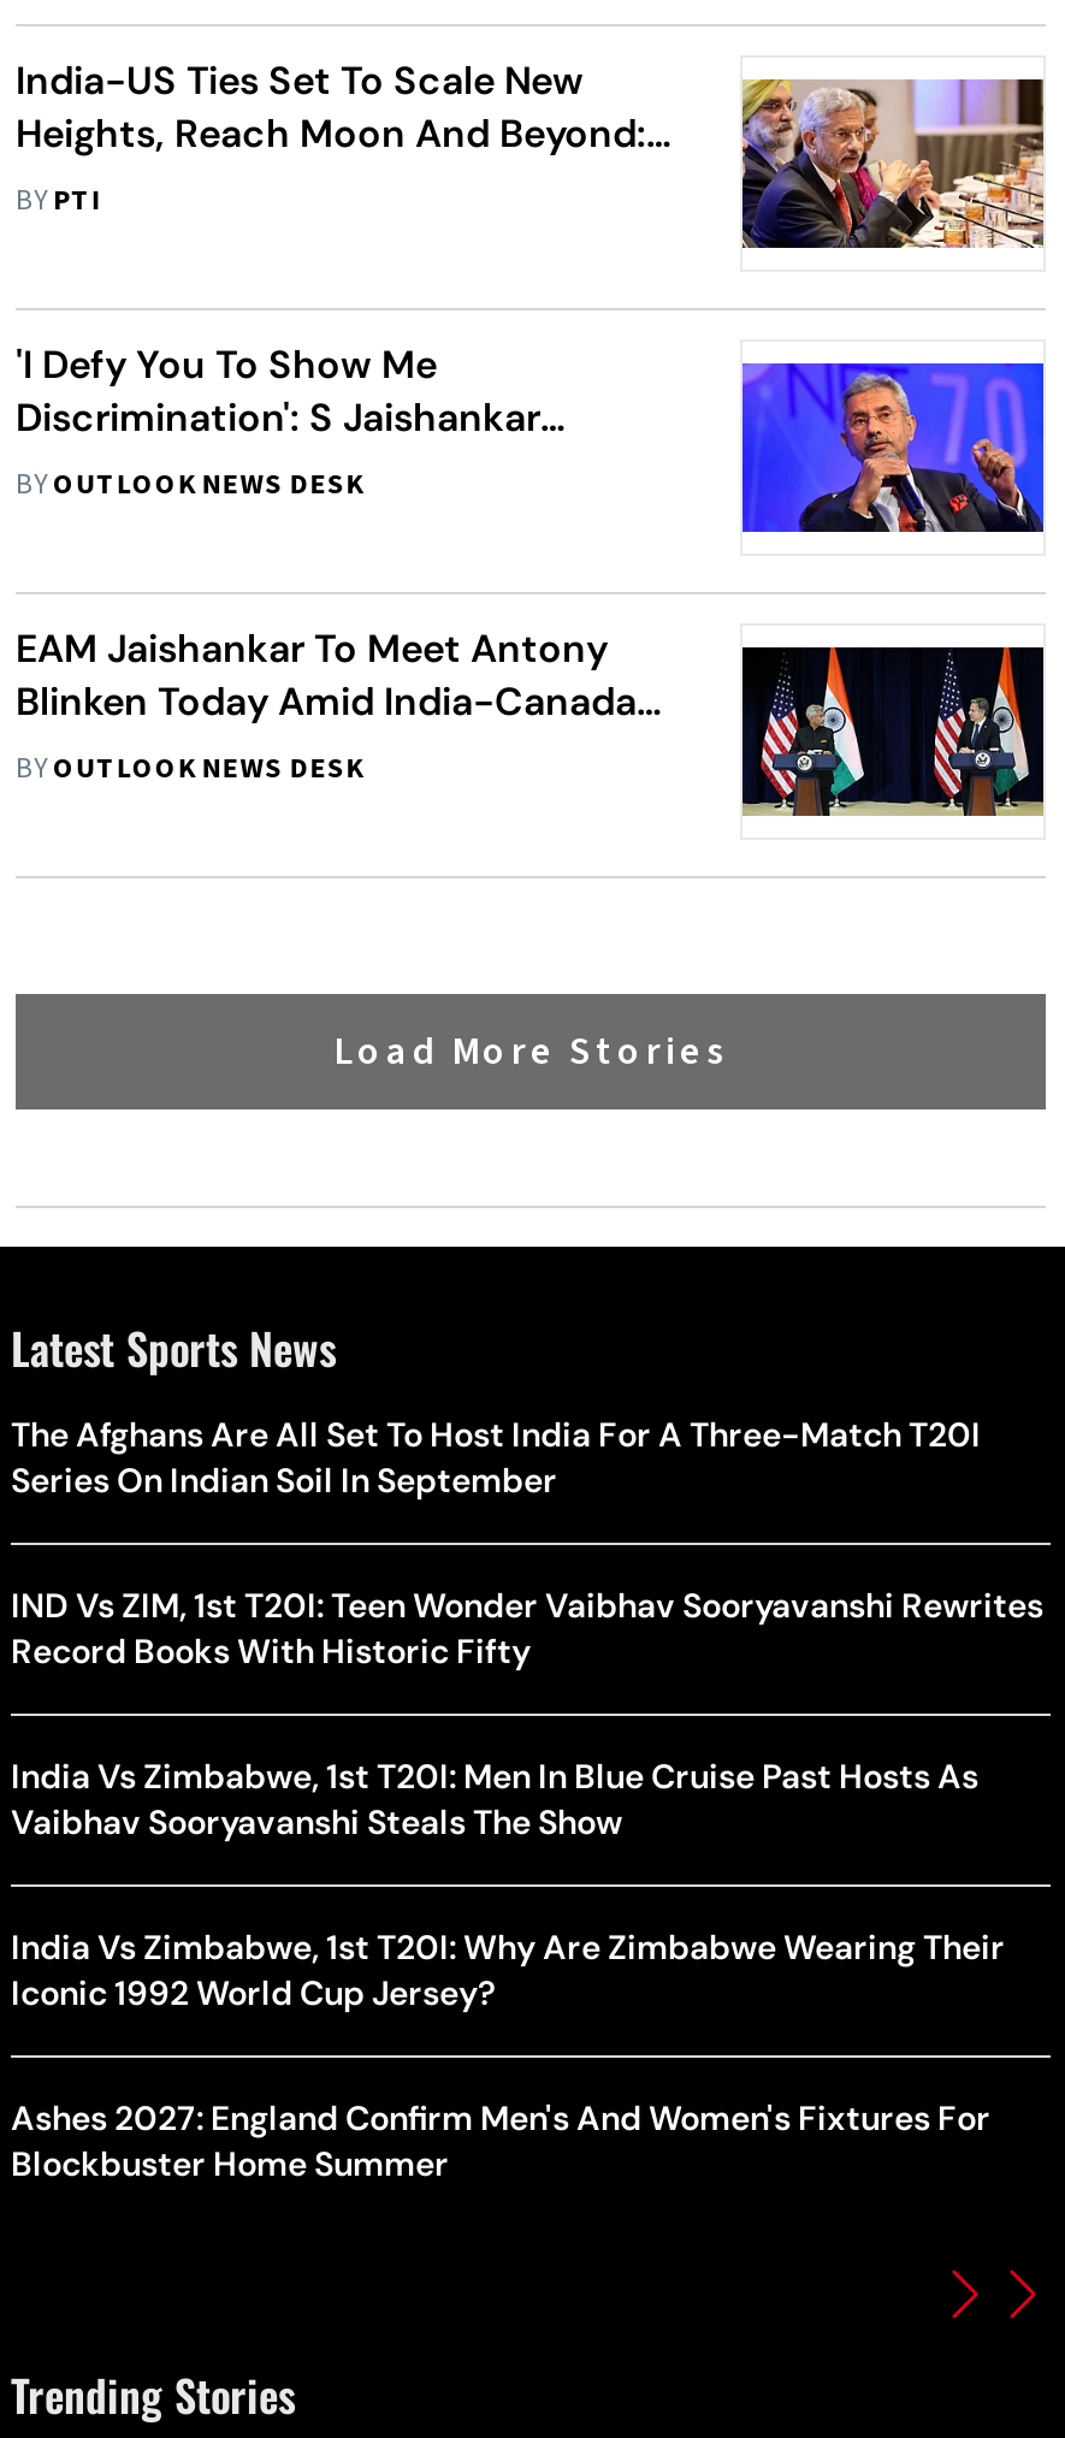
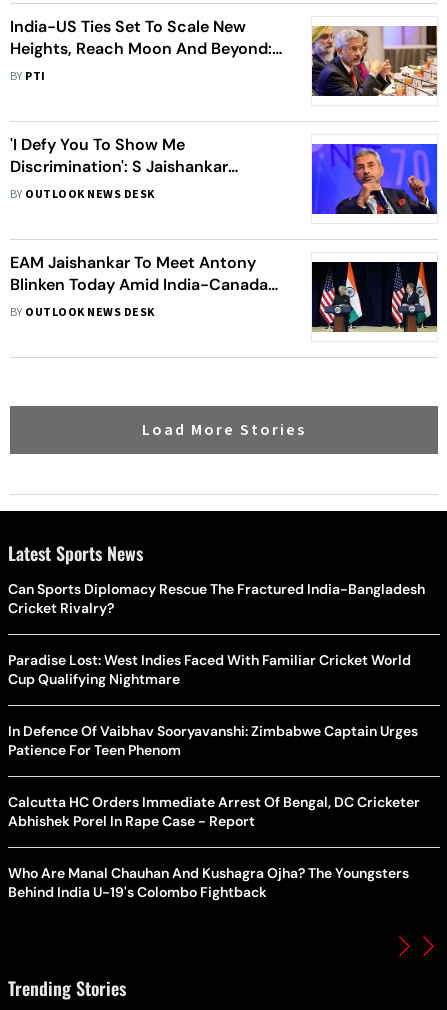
- The Afghans Are All Set To Host India For A Three-Match T20I
- Series On Indian Soil In September
+ Can Sports Diplomacy Rescue The Fractured India-Bangladesh
+ Cricket Rivalry?

- IND Vs ZIM, 1st T20I: Teen Wonder Vaibhav Sooryavanshi Rewrites
- Record Books With Historic Fifty
+ Paradise Lost: West Indies Faced With Familiar Cricket World
+ Cup Qualifying Nightmare

- India Vs Zimbabwe, 1st T20I: Men In Blue Cruise Past Hosts As
- Vaibhav Sooryavanshi Steals The Show
+ In Defence Of Vaibhav Sooryavanshi: Zimbabwe Captain Urges
+ Patience For Teen Phenom

- India Vs Zimbabwe, 1st T20I: Why Are Zimbabwe Wearing Their
- Iconic 1992 World Cup Jersey?
+ Calcutta HC Orders Immediate Arrest Of Bengal, DC Cricketer
+ Abhishek Porel In Rape Case - Report

- Ashes 2027: England Confirm Men's And Women's Fixtures For
- Blockbuster Home Summer
+ Who Are Manal Chauhan And Kushagra Ojha? The Youngsters
+ Behind India U-19's Colombo Fightback
